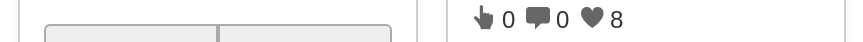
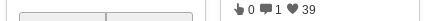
- 0
+ 1

- 8
+ 39
